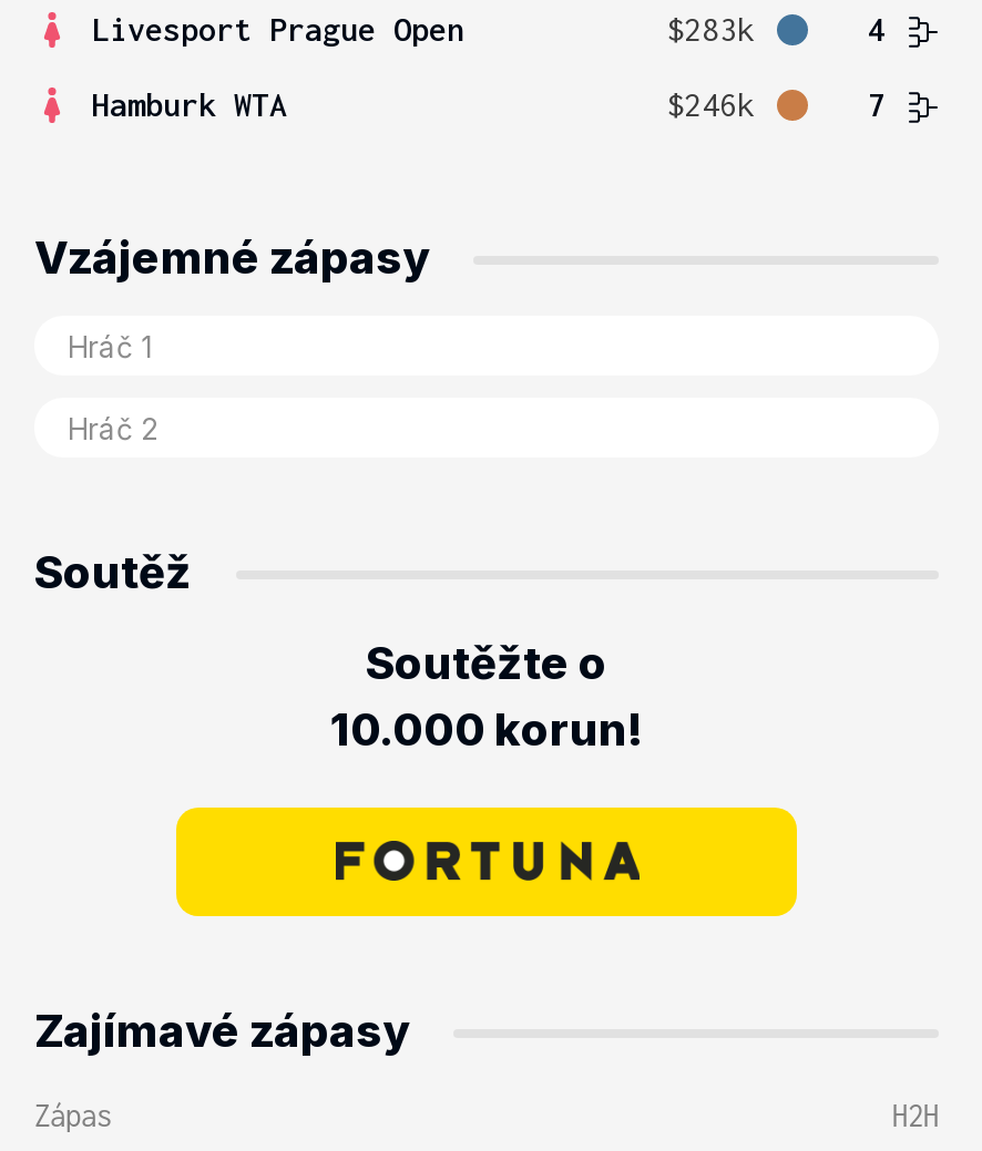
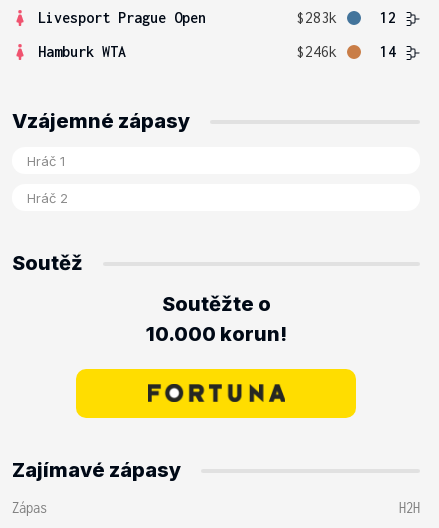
- 4
+ 12

- 7
+ 14
